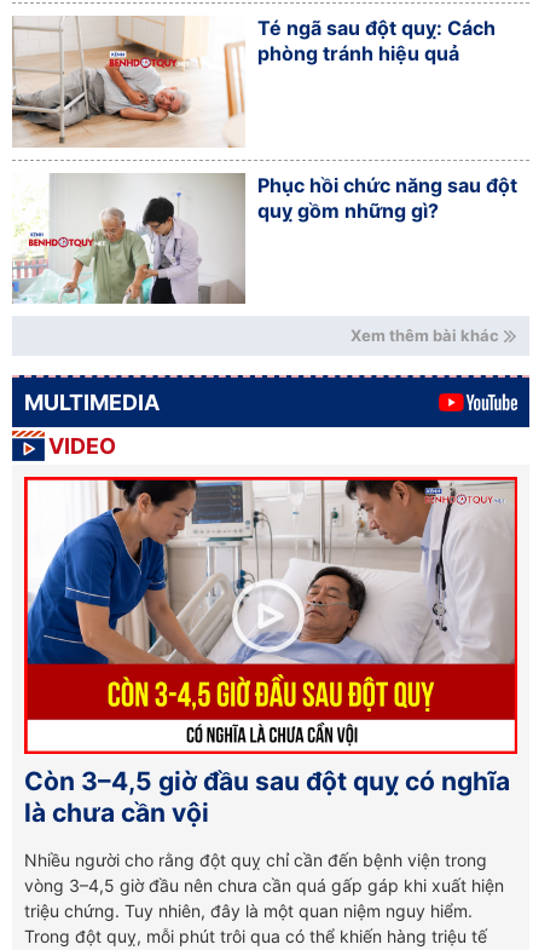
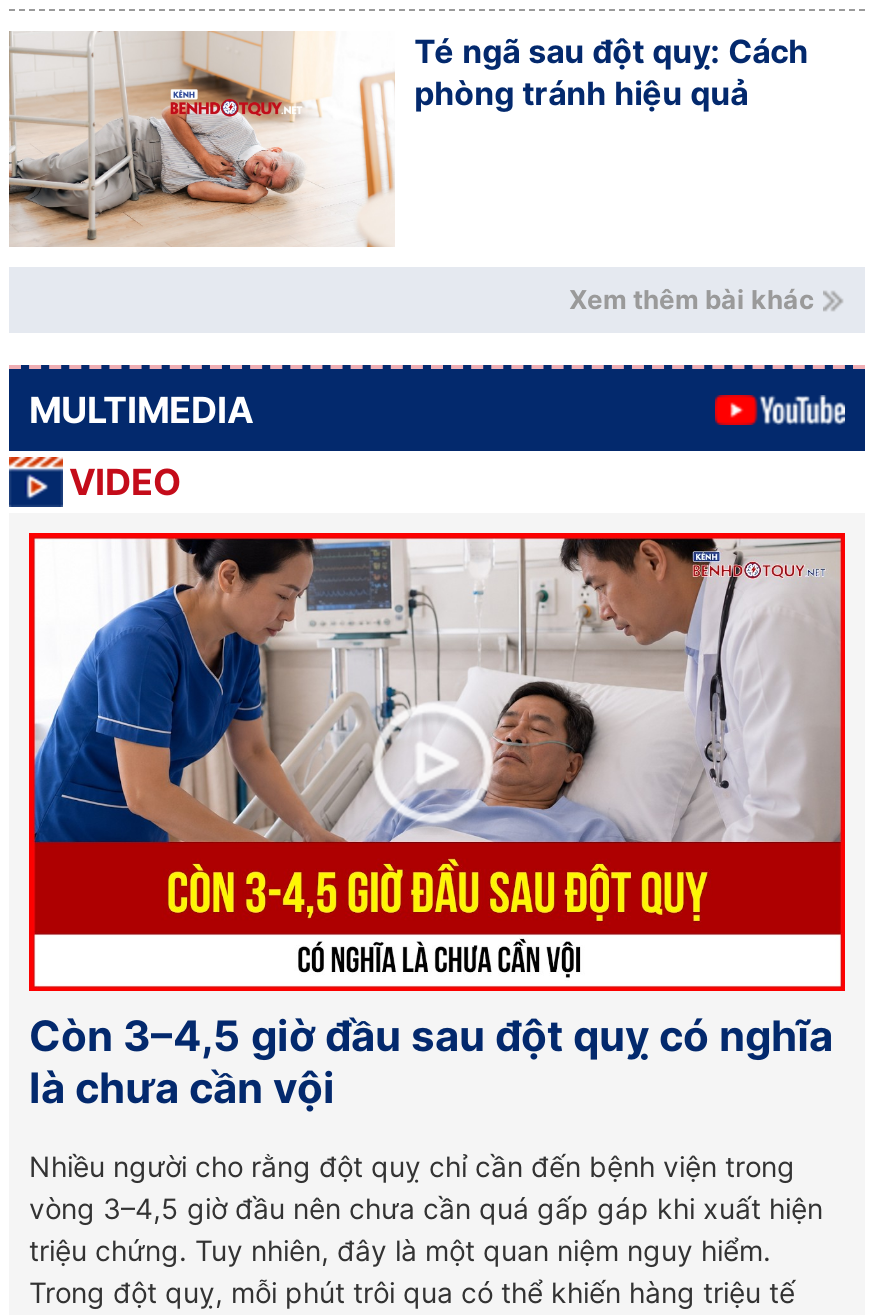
- [image]
- Phục hồi chức năng sau đột
- quỵ gồm những gì?
